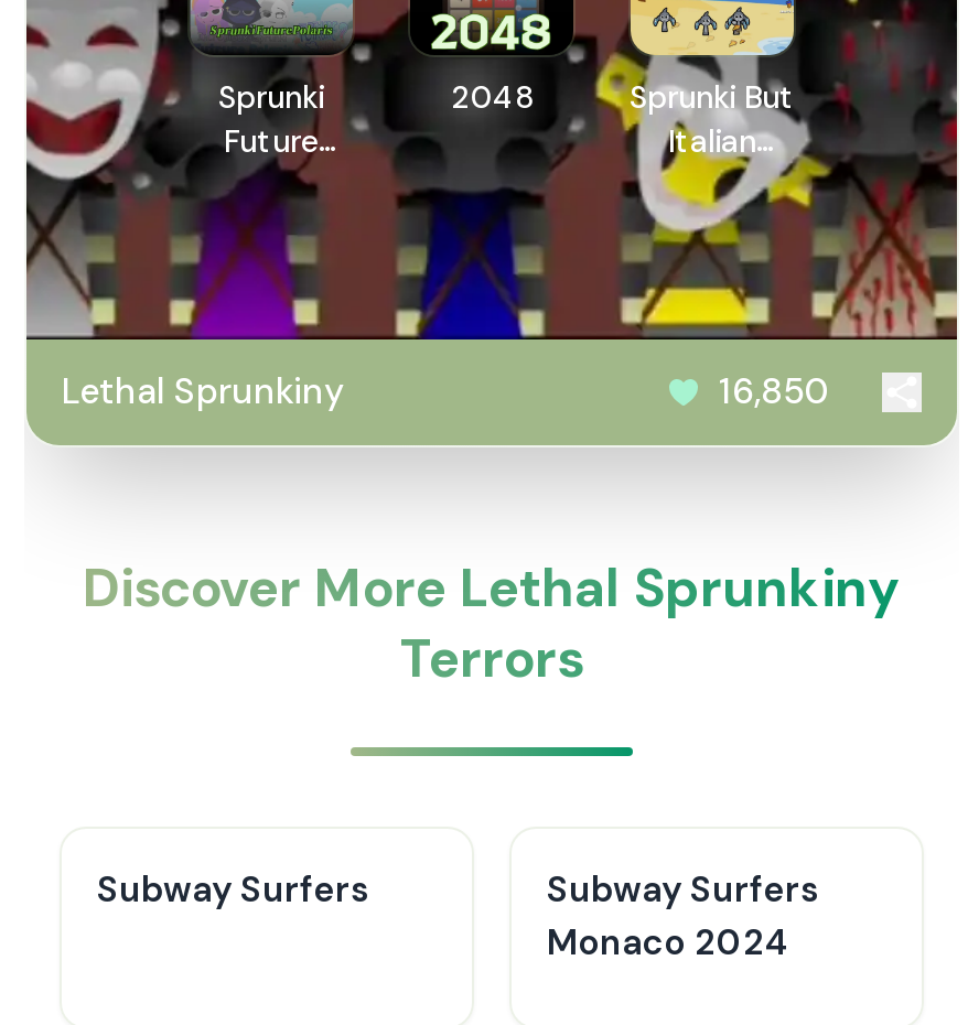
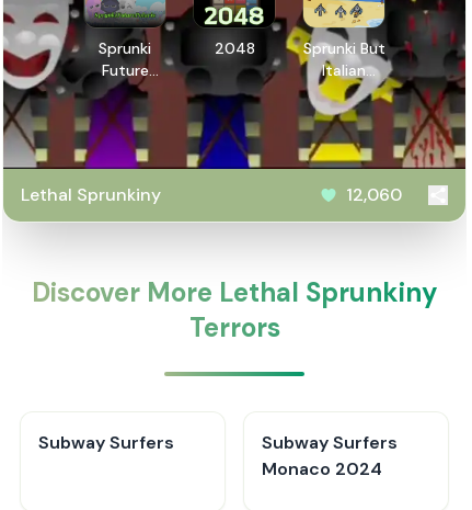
- 16,850
+ 12,060
